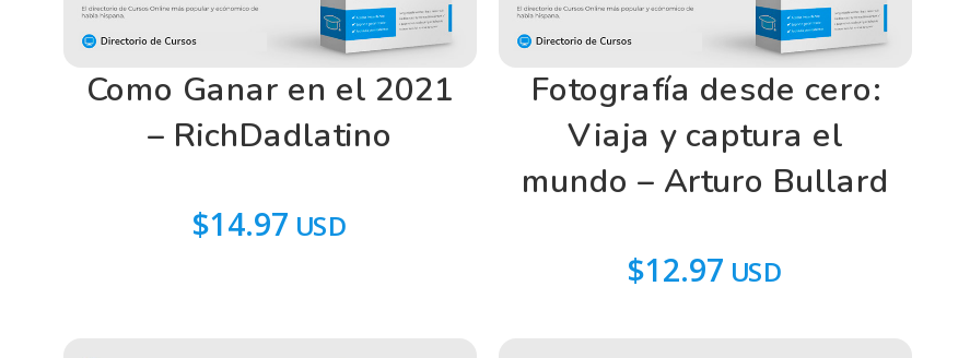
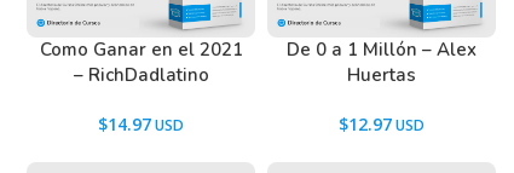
- Fotografía desde cero:
- Viaja y captura el
- mundo – Arturo Bullard
+ De 0 a 1 Millón – Alex
+ Huertas
